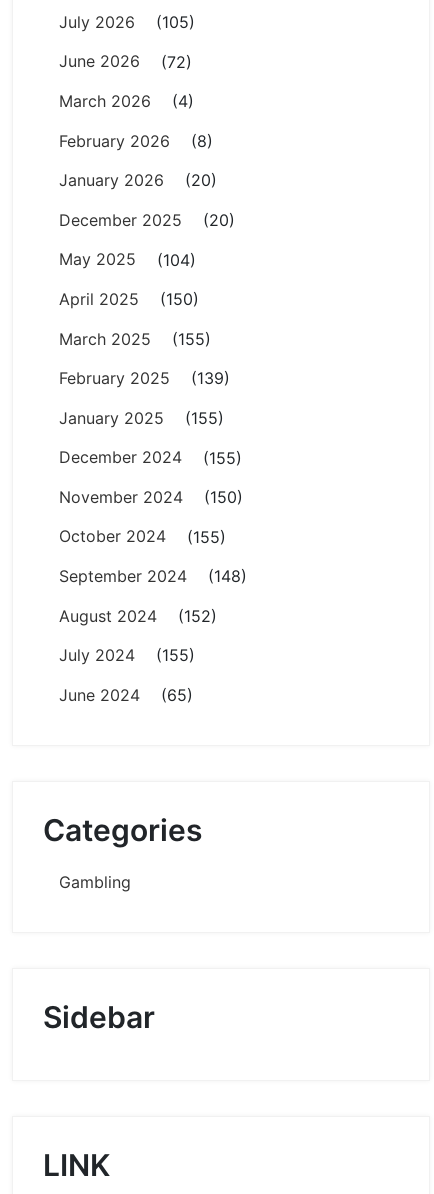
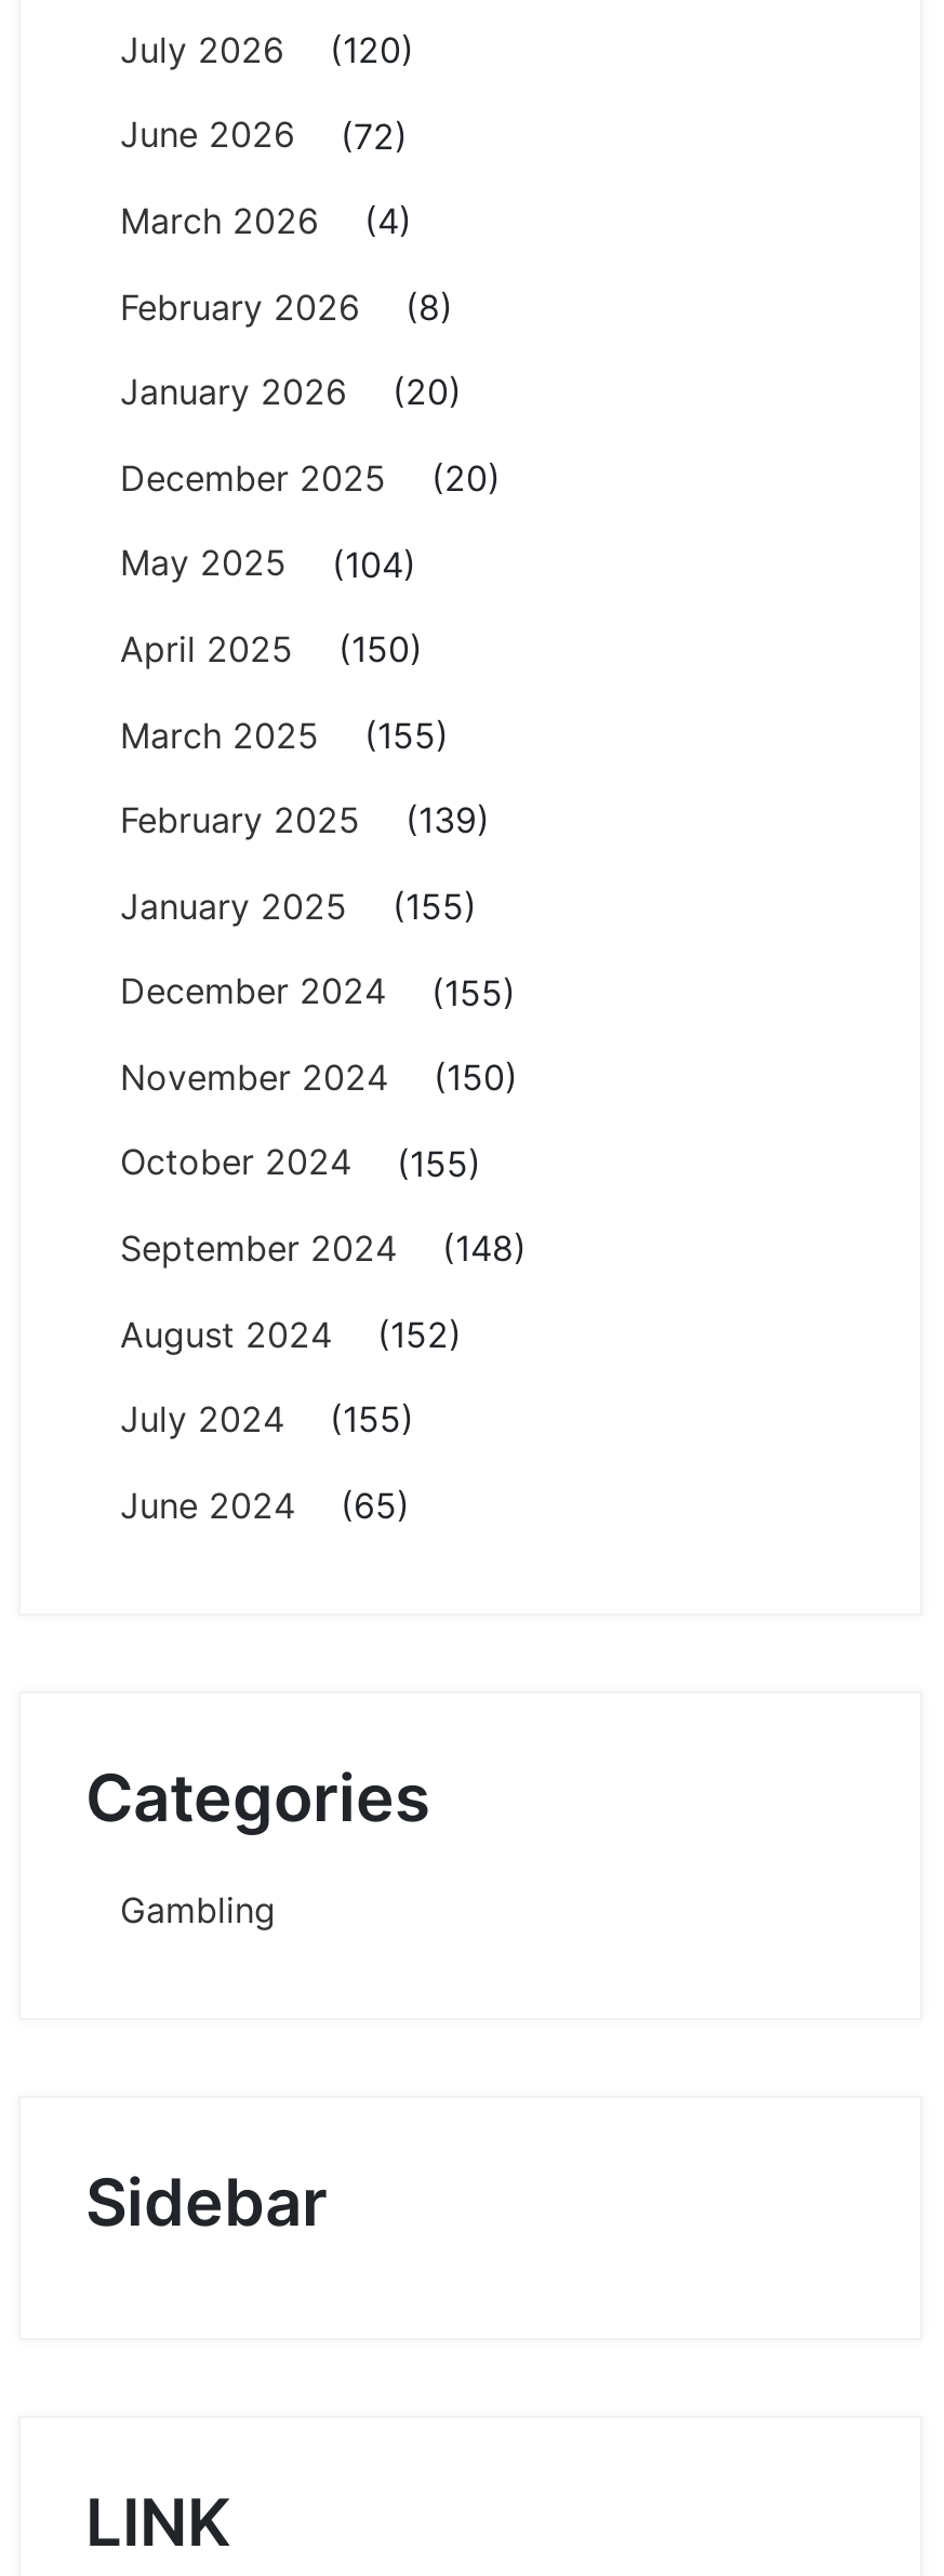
- July 2026 (105)
+ July 2026 (120)
